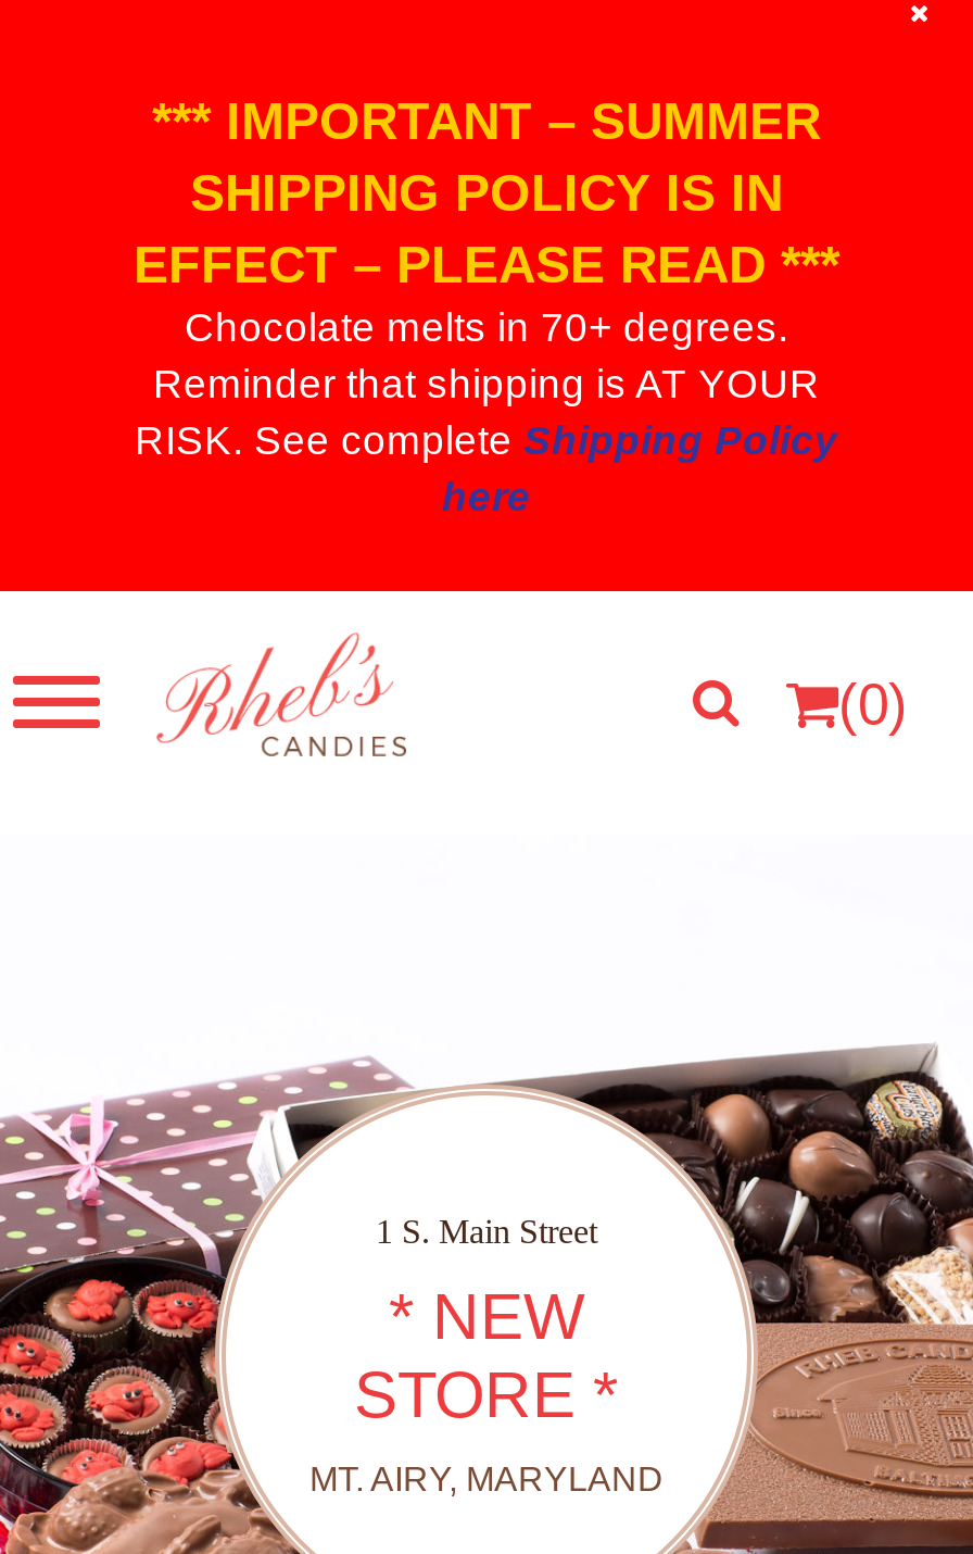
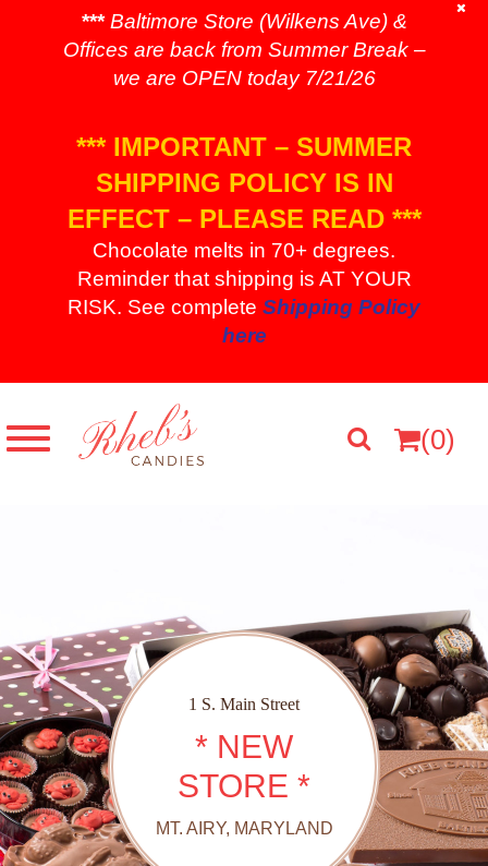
+ *** Baltimore Store (Wilkens Ave) &
+ Offices are back from Summer Break –
+ we are OPEN today 7/21/26
